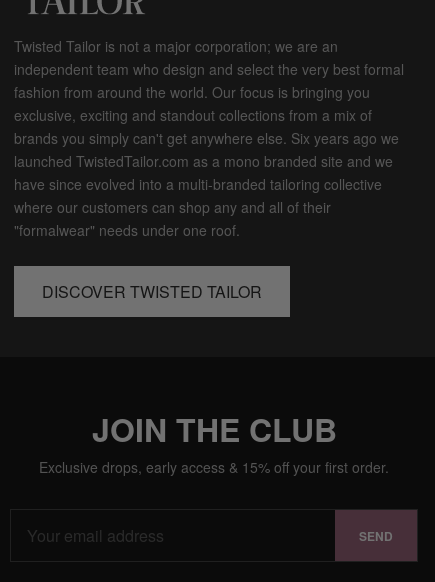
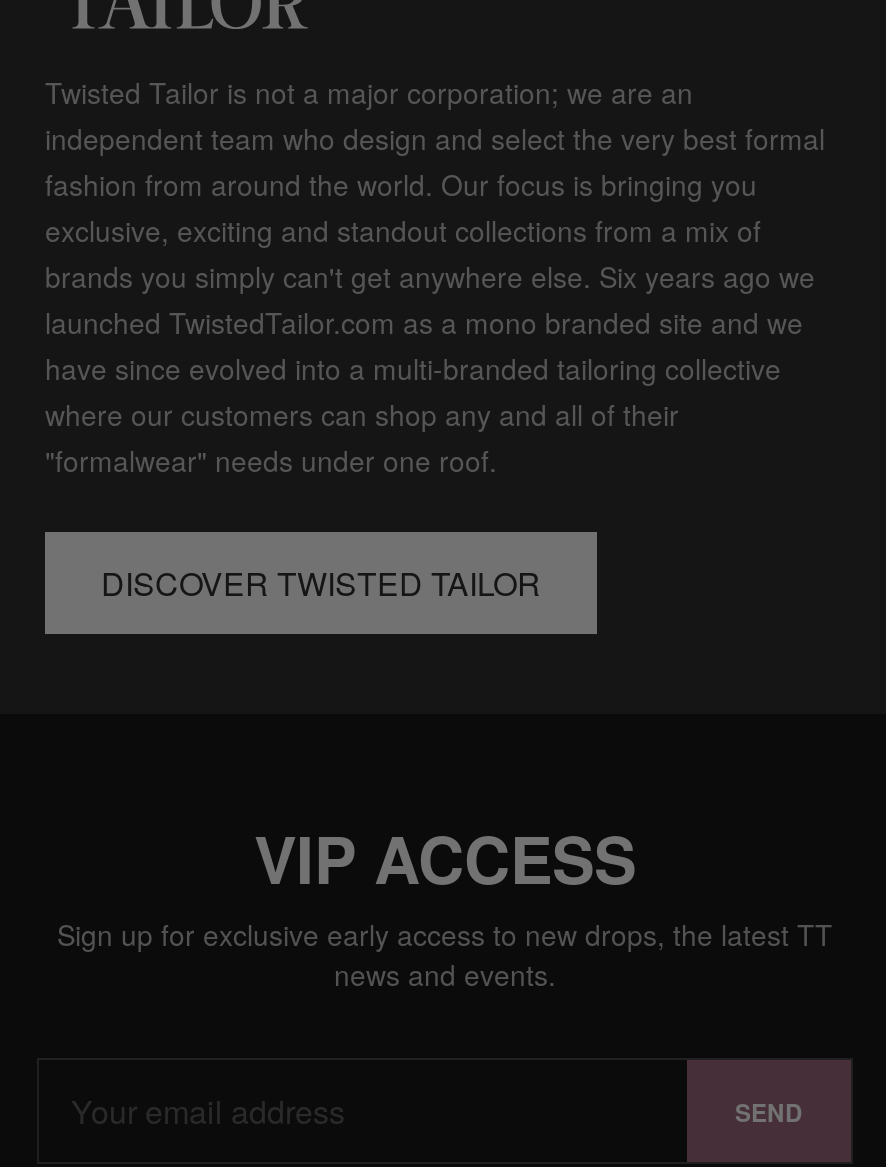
- JOIN THE CLUB
- Exclusive drops, early access & 15% off your first order.
+ VIP ACCESS
+ Sign up for exclusive early access to new drops, the latest TT
+ news and events.
